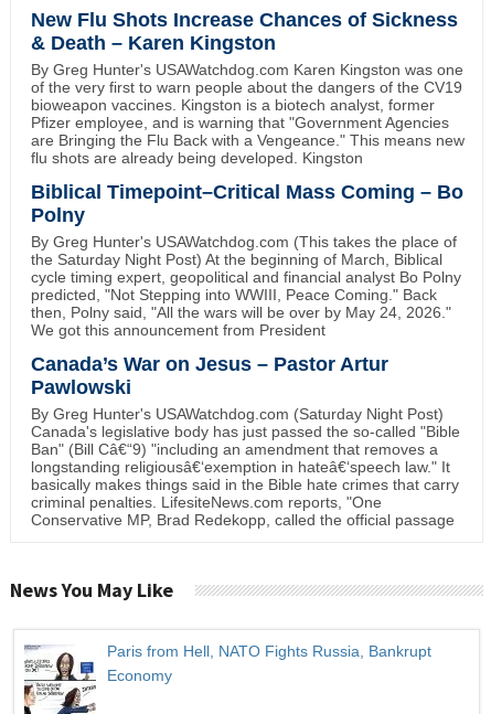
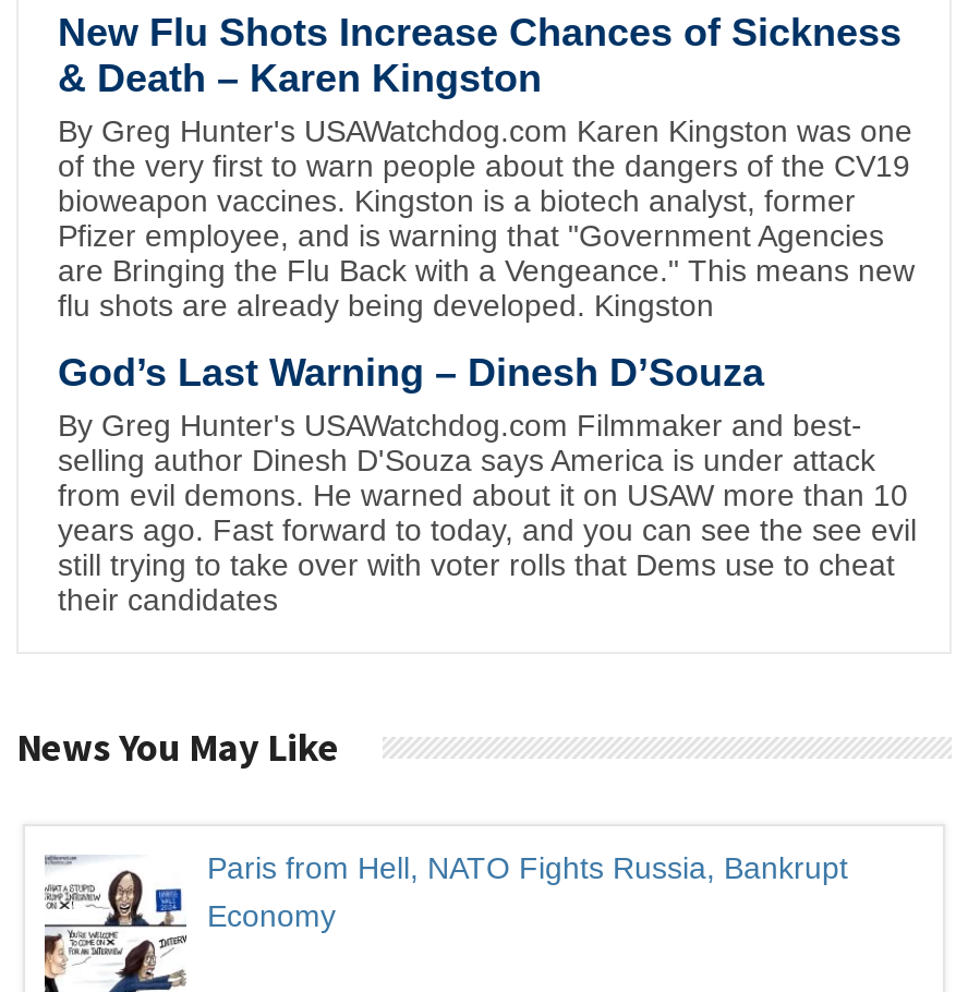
- Biblical Timepoint–Critical Mass Coming – Bo
- Polny
- By Greg Hunter's USAWatchdog.com (This takes the place of
- the Saturday Night Post) At the beginning of March, Biblical
- cycle timing expert, geopolitical and financial analyst Bo Polny
- predicted, "Not Stepping into WWIII, Peace Coming." Back
- then, Polny said, "All the wars will be over by May 24, 2026."
- We got this announcement from President
- Canada’s War on Jesus – Pastor Artur
- Pawlowski
- By Greg Hunter's USAWatchdog.com (Saturday Night Post)
- Canada's legislative body has just passed the so-called "Bible
- Ban" (Bill Câ€“9) "including an amendment that removes a
- longstanding religiousâ€‘exemption in hateâ€‘speech law." It
- basically makes things said in the Bible hate crimes that carry
- criminal penalties. LifesiteNews.com reports, "One
- Conservative MP, Brad Redekopp, called the official passage
+ God’s Last Warning – Dinesh D’Souza
+ By Greg Hunter's USAWatchdog.com Filmmaker and best-
+ selling author Dinesh D'Souza says America is under attack
+ from evil demons. He warned about it on USAW more than 10
+ years ago. Fast forward to today, and you can see the see evil
+ still trying to take over with voter rolls that Dems use to cheat
+ their candidates
